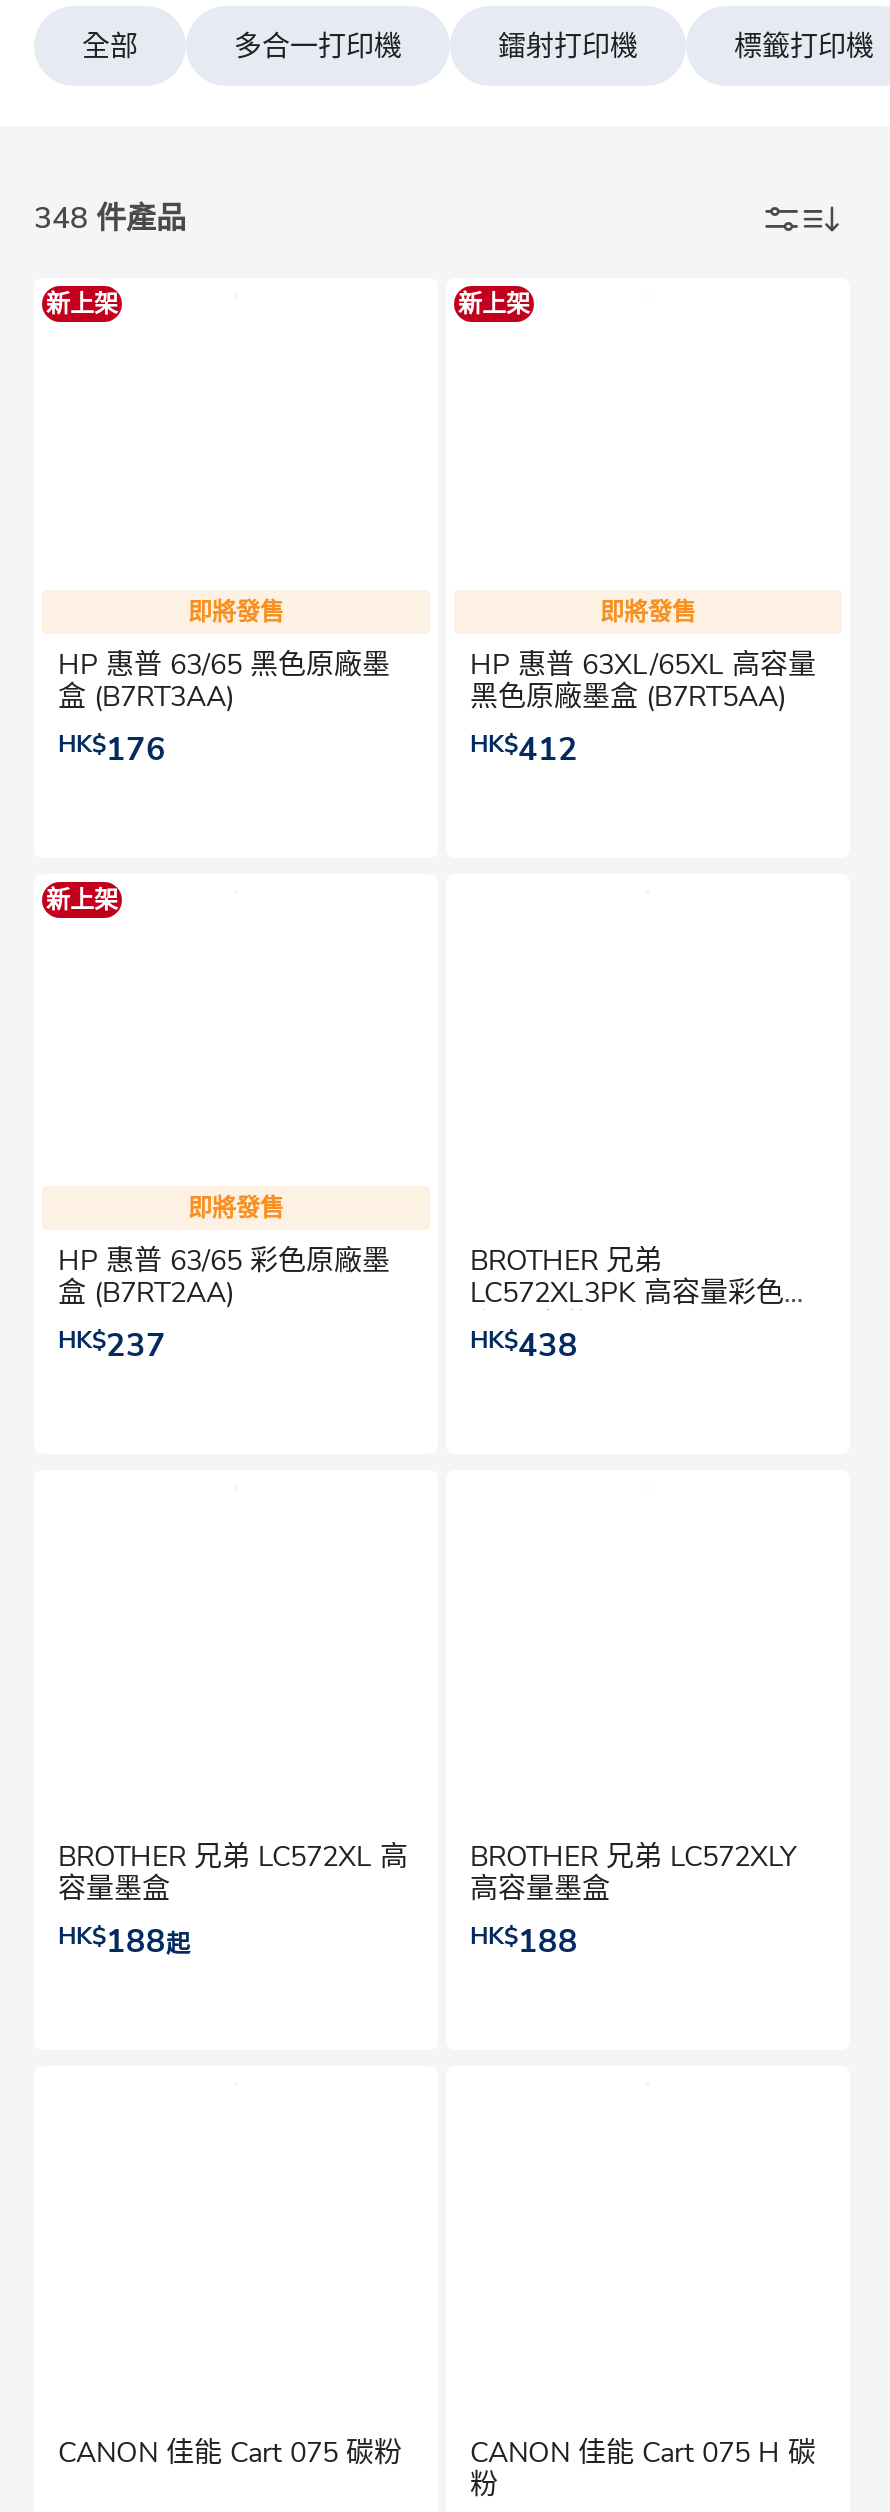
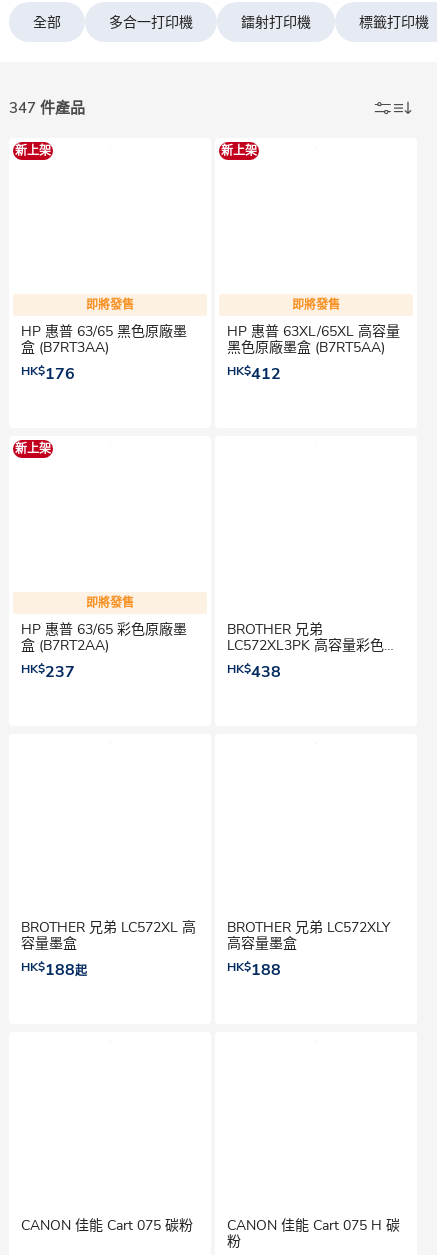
- 348 件產品
+ 347 件產品
